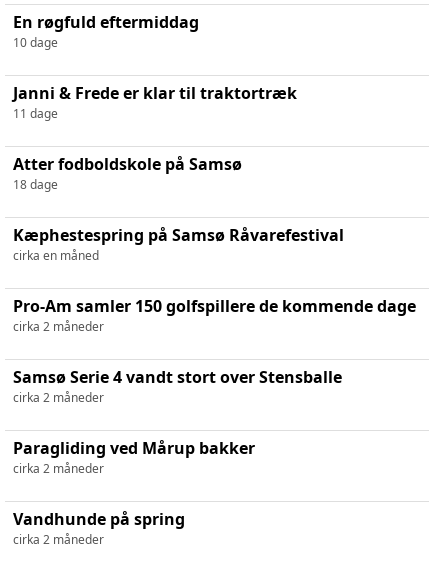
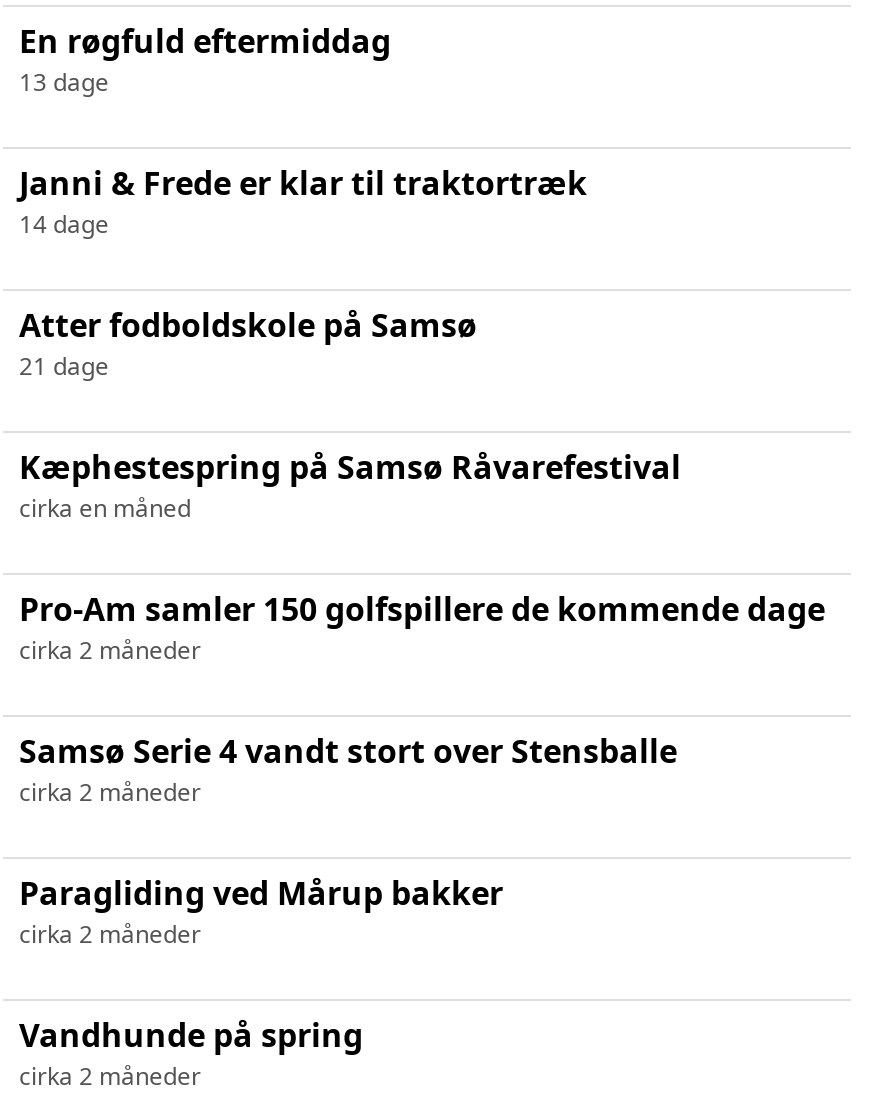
- 10 dage
+ 13 dage

- 11 dage
+ 14 dage

- 18 dage
+ 21 dage
